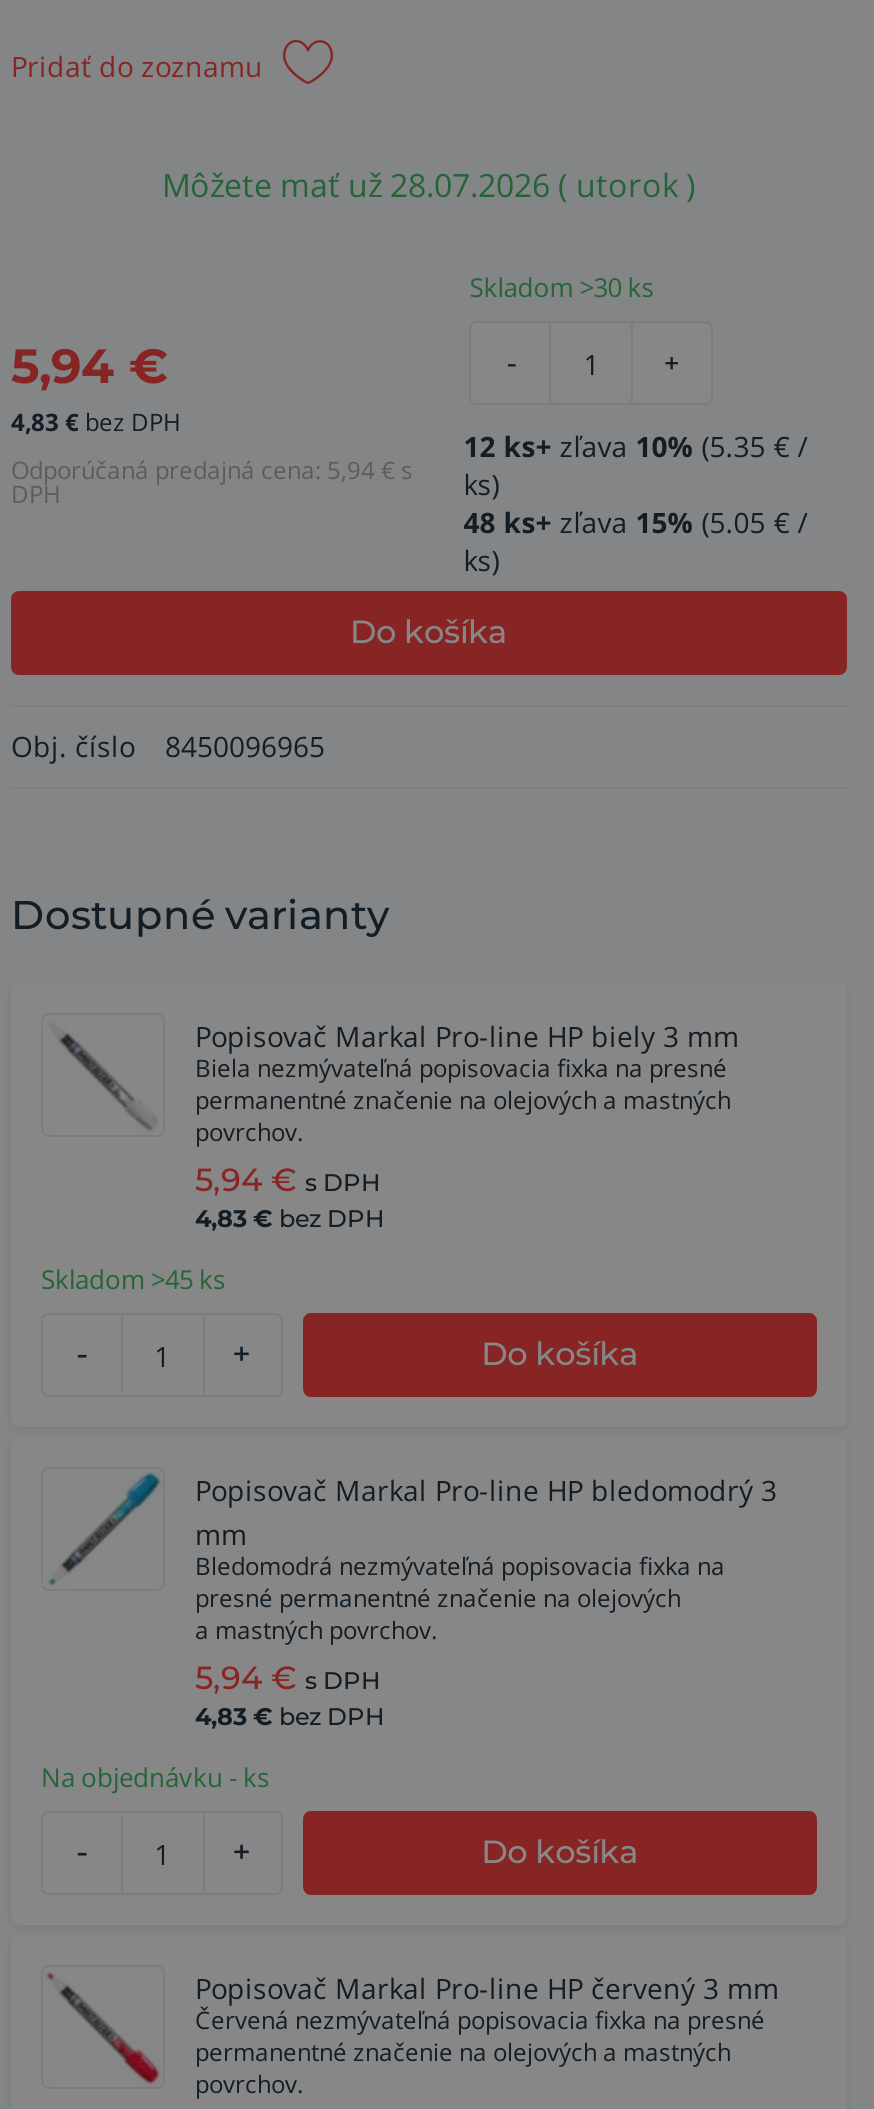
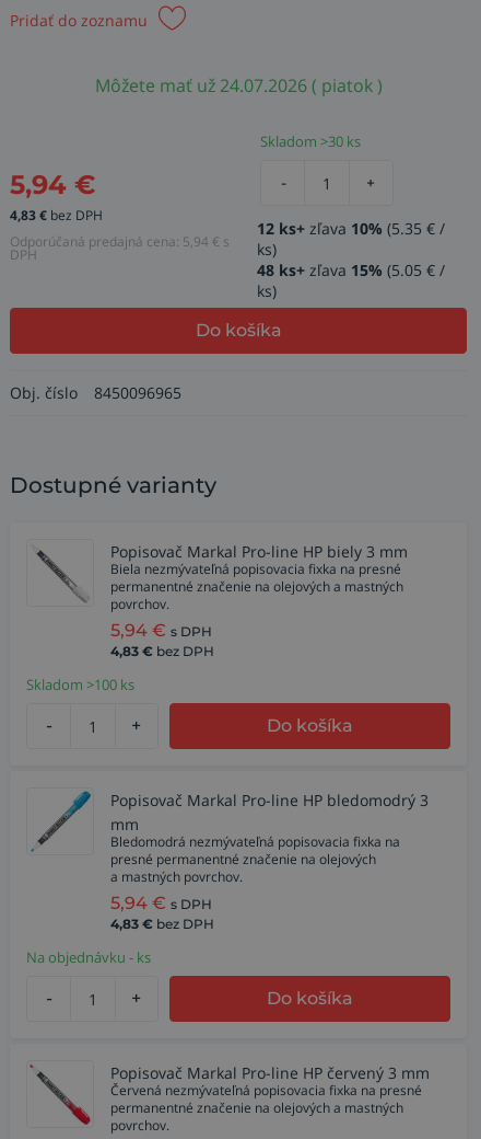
- Môžete mať už 28.07.2026 ( utorok )
+ Môžete mať už 24.07.2026 ( piatok )

- Skladom >45 ks
+ Skladom >100 ks
